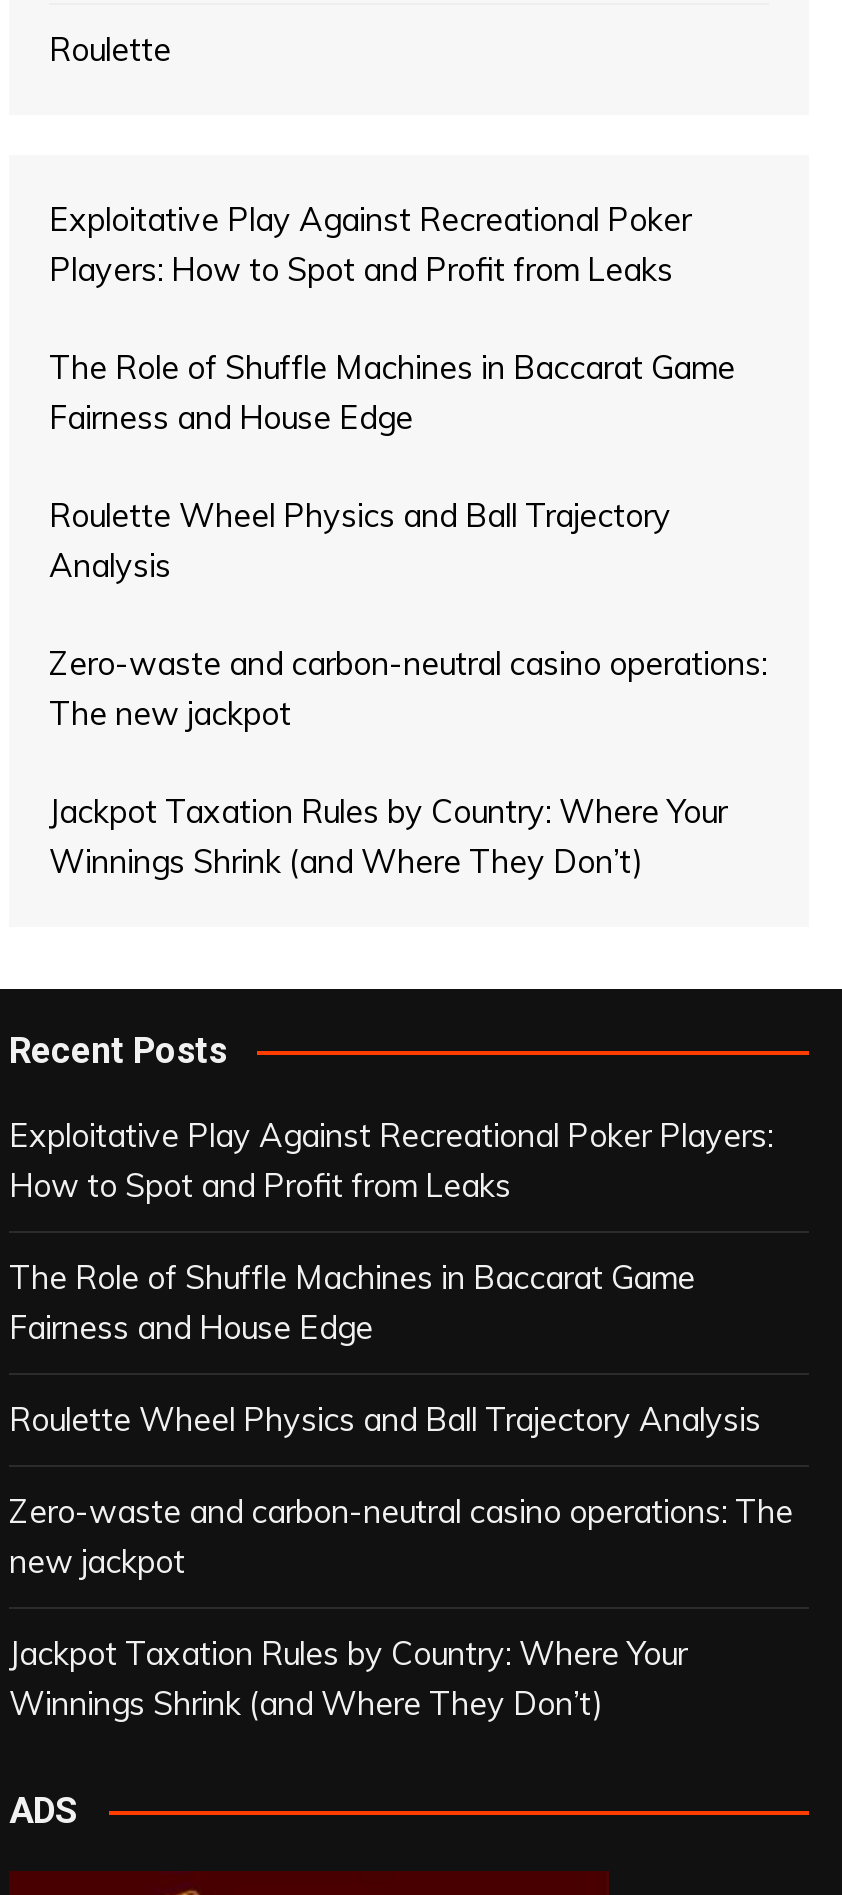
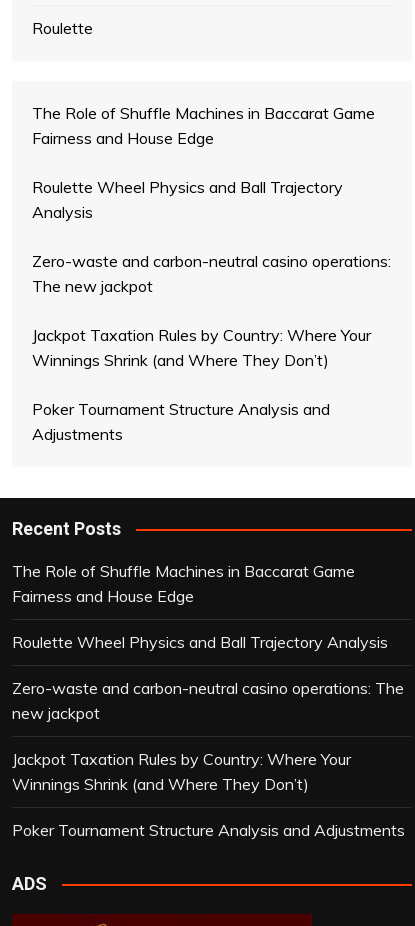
- Exploitative Play Against Recreational Poker
- Players: How to Spot and Profit from Leaks

moved up: The Role of Shuffle Machines in Baccarat Game | Fairness and House Edge | Roulette Wheel Physics and Ball Trajectory | Analysis | Zero-waste and carbon-neutral casino operations: | The new jackpot | Jackpot Taxation Rules by Country: Where Your | Winnings Shrink (and Where They Don’t)

+ Poker Tournament Structure Analysis and
+ Adjustments

- Exploitative Play Against Recreational Poker Players:
- How to Spot and Profit from Leaks

moved up: The Role of Shuffle Machines in Baccarat Game | Fairness and House Edge | Roulette Wheel Physics and Ball Trajectory Analysis | Zero-waste and carbon-neutral casino operations: The | new jackpot | Jackpot Taxation Rules by Country: Where Your | Winnings Shrink (and Where They Don’t)

+ Poker Tournament Structure Analysis and Adjustments
